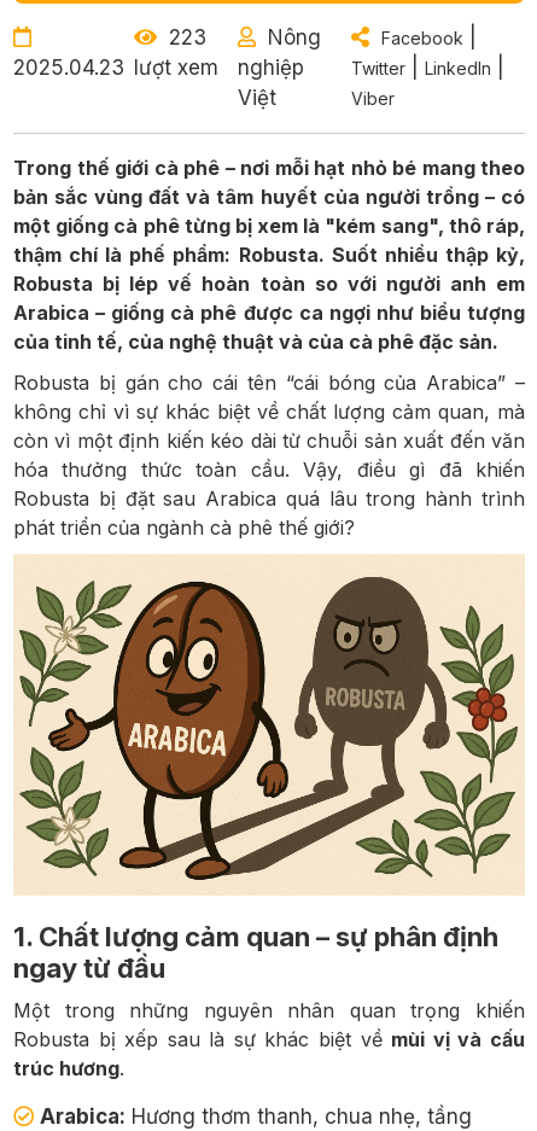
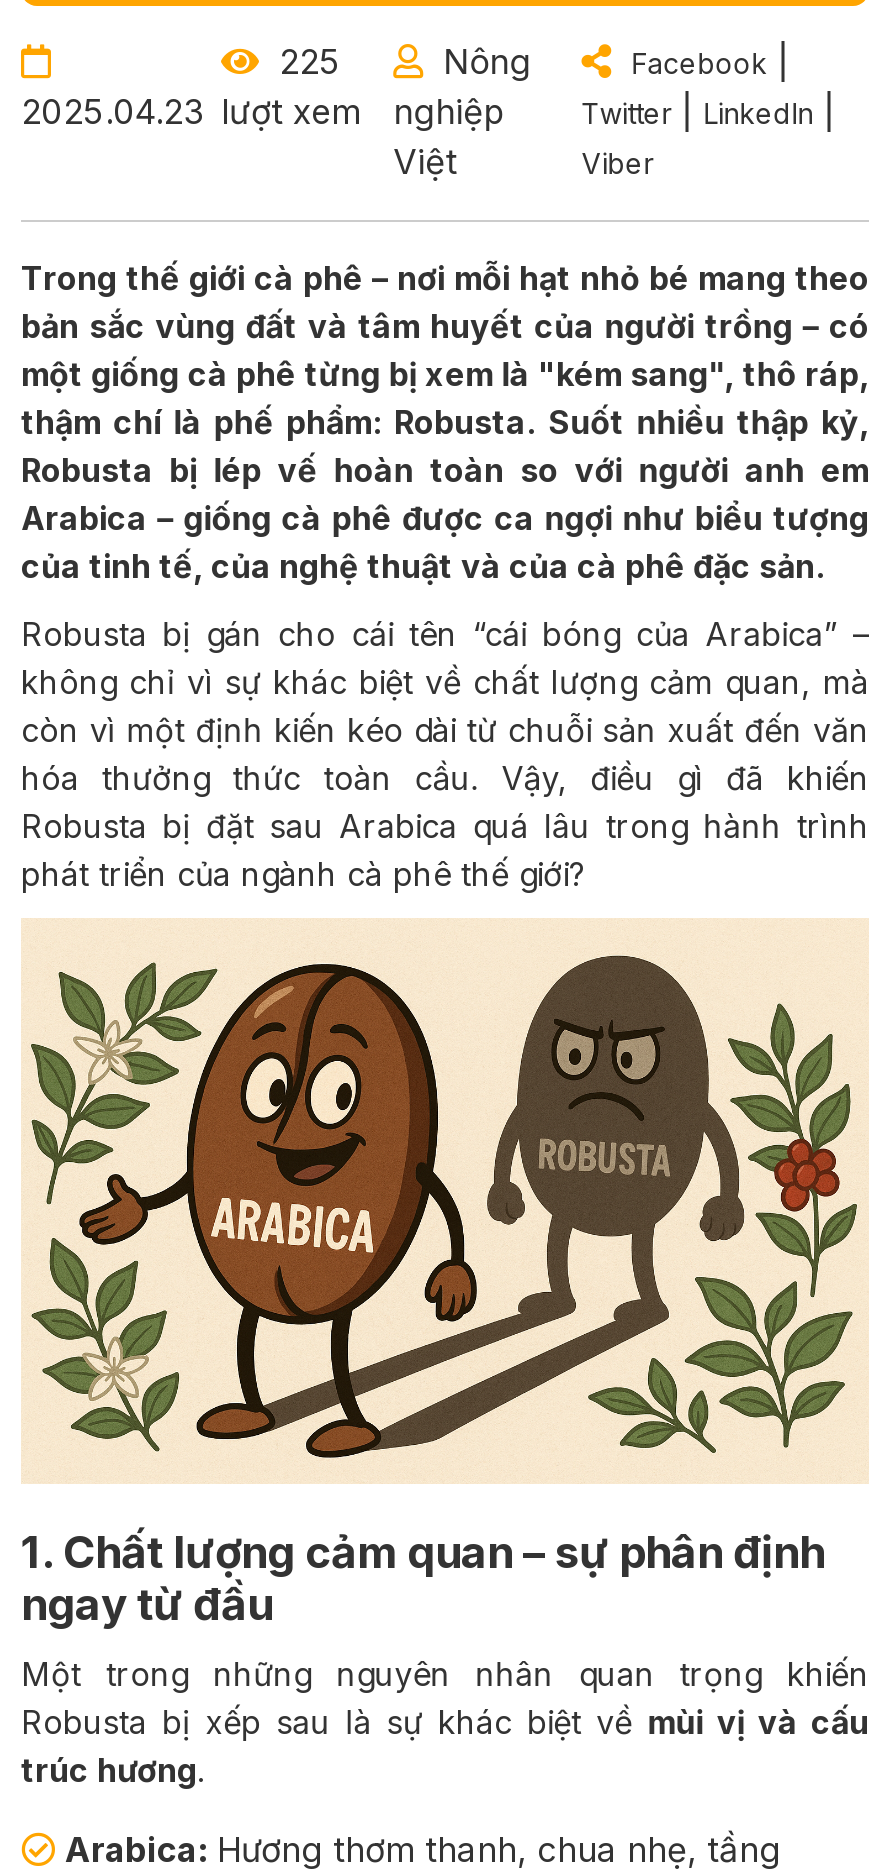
- 223
+ 225
